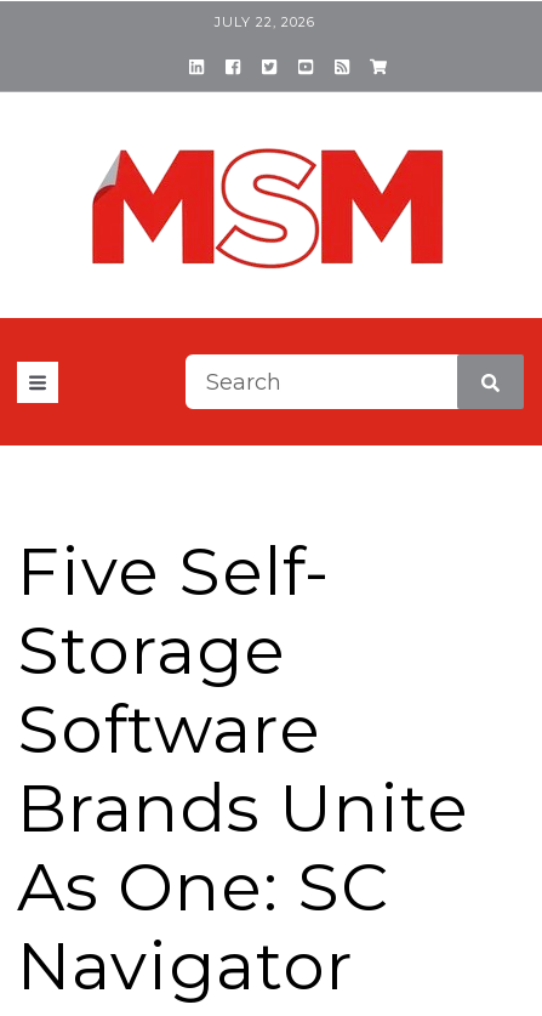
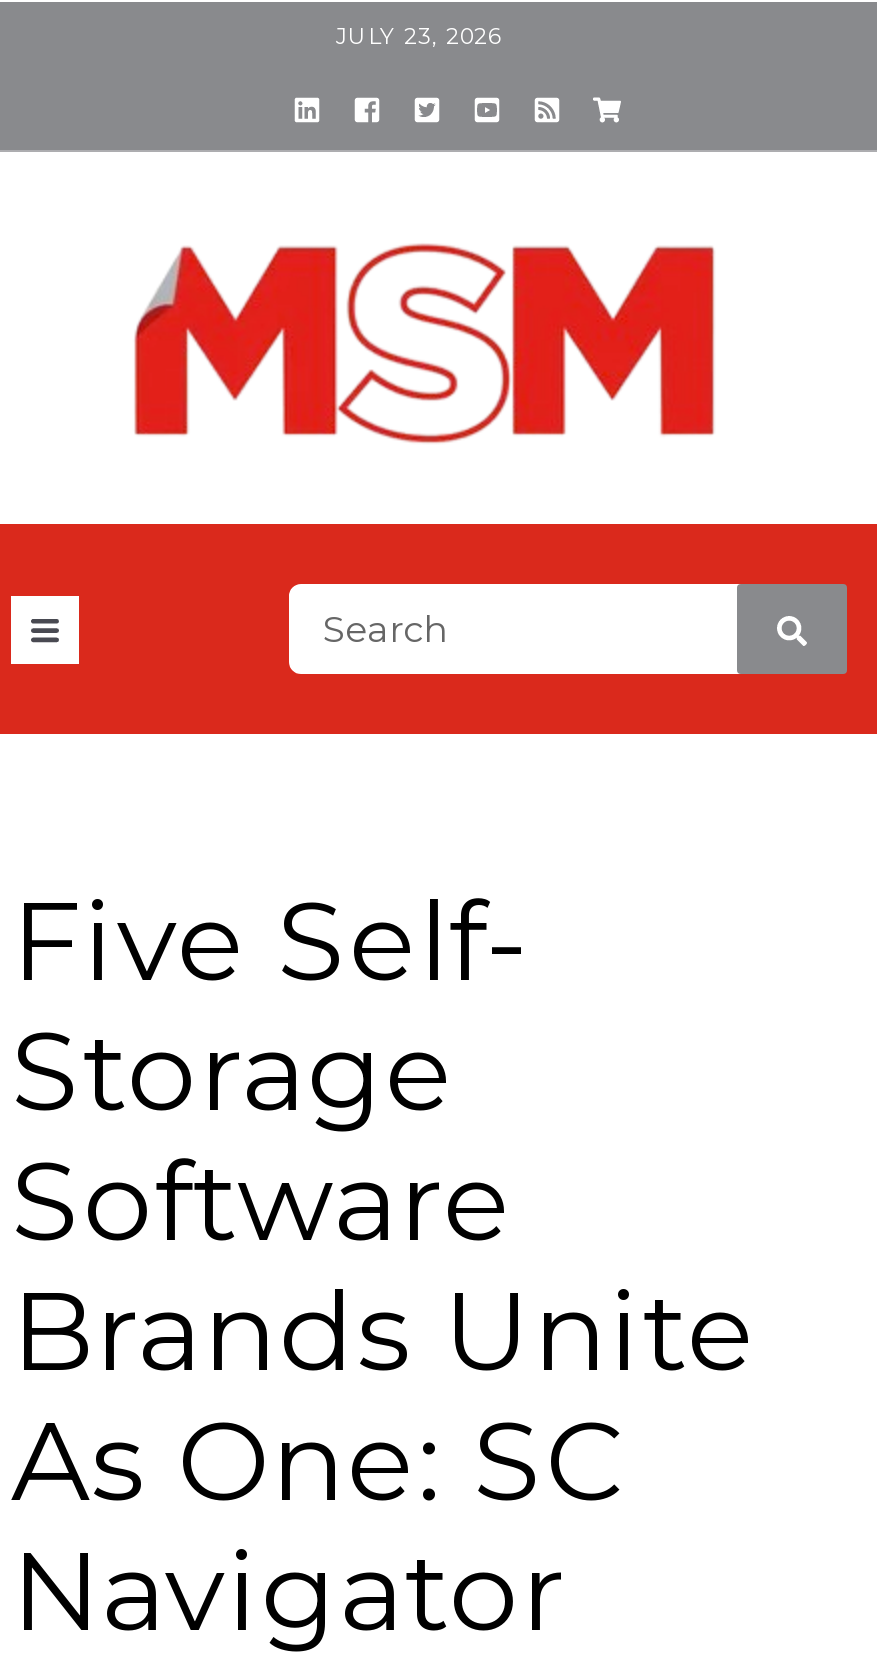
- JULY 22, 2026
+ JULY 23, 2026
